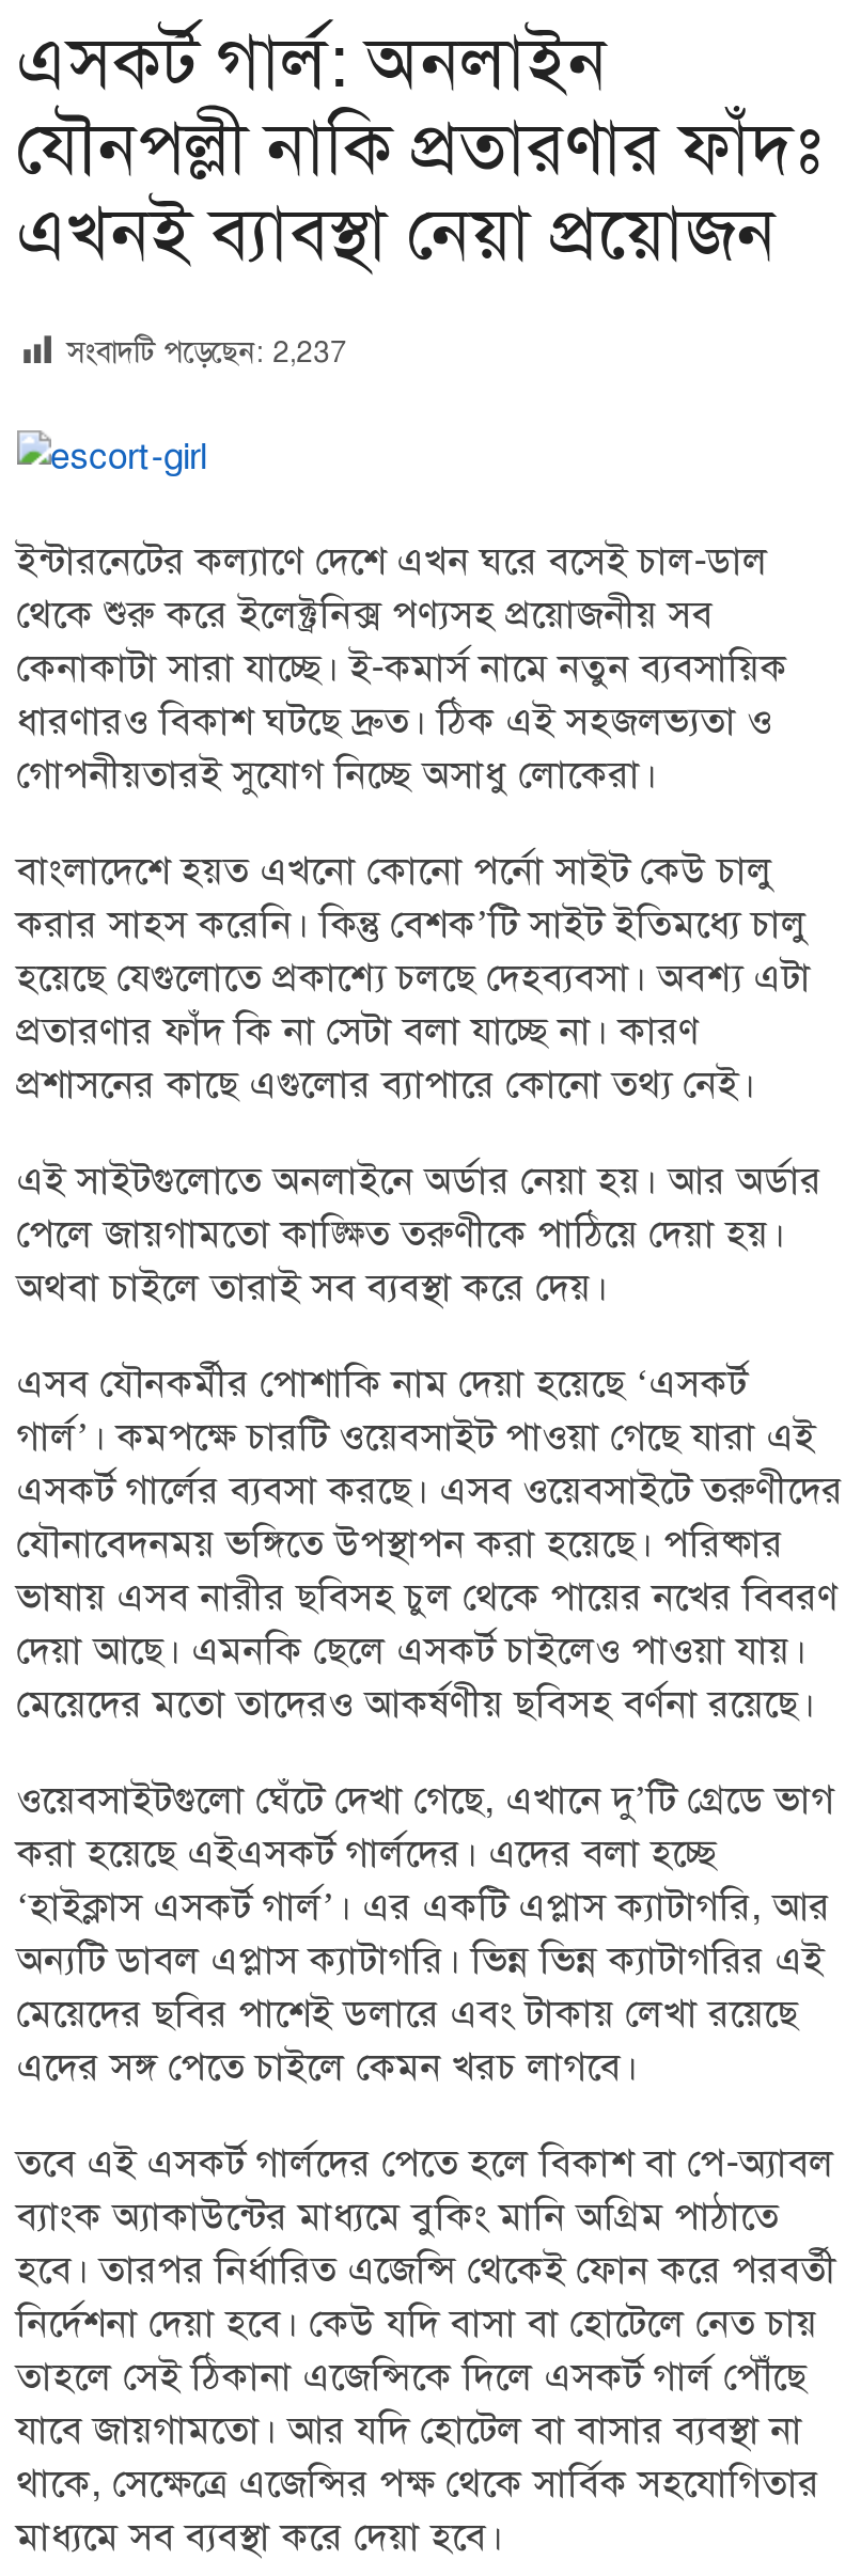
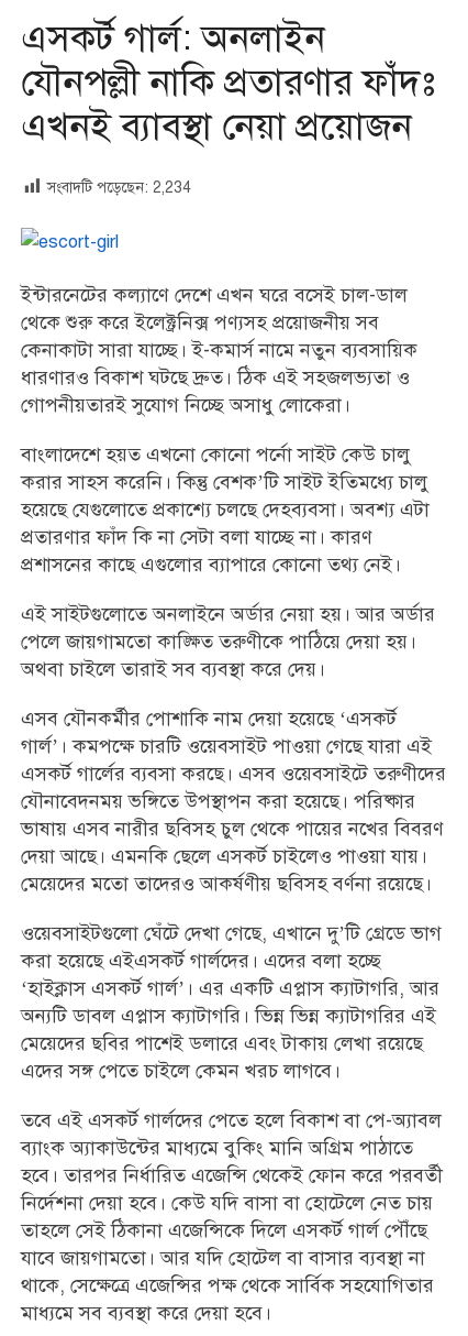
- সংবাদটি পড়েছেন: 2,237
+ সংবাদটি পড়েছেন: 2,234
